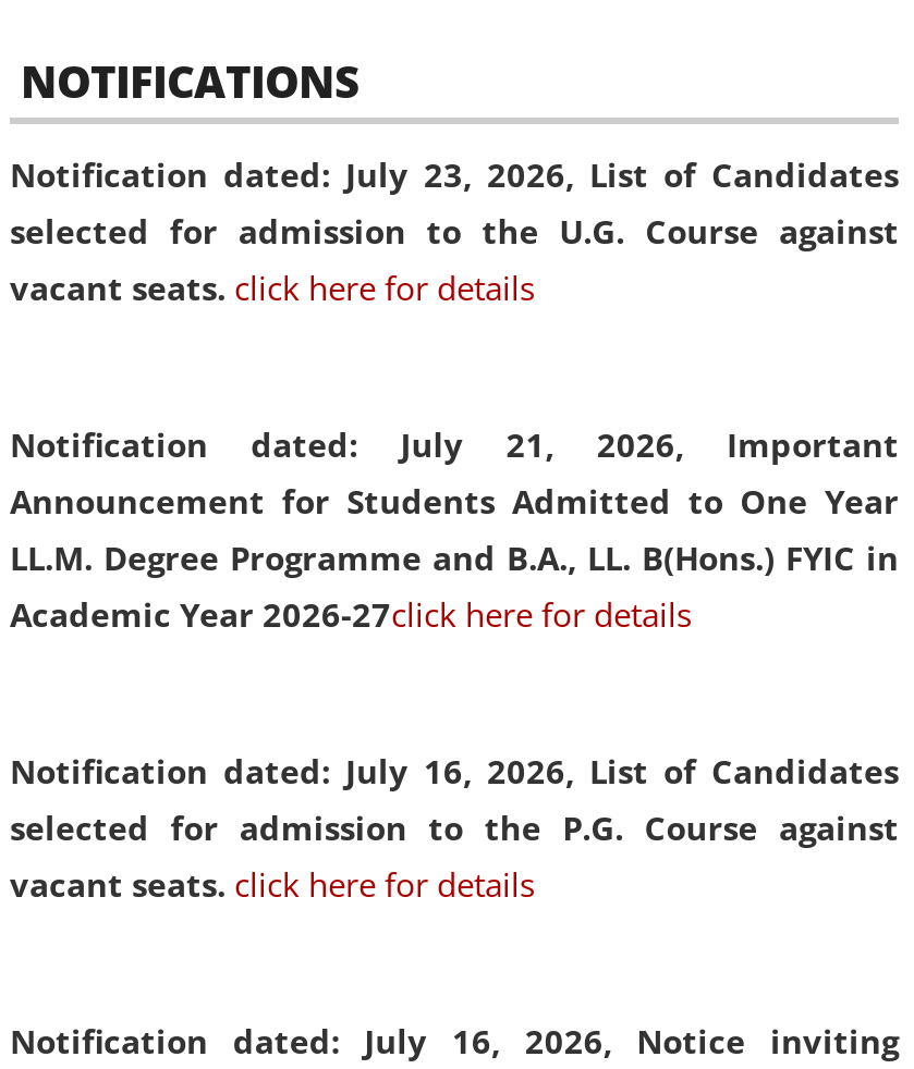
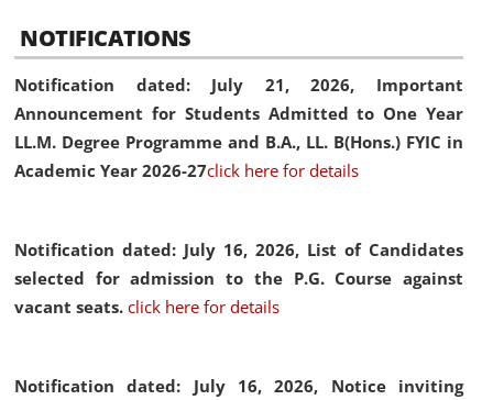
- Notification dated: July 23, 2026, List of Candidates
- selected for admission to the U.G. Course against
- vacant seats. click here for details
